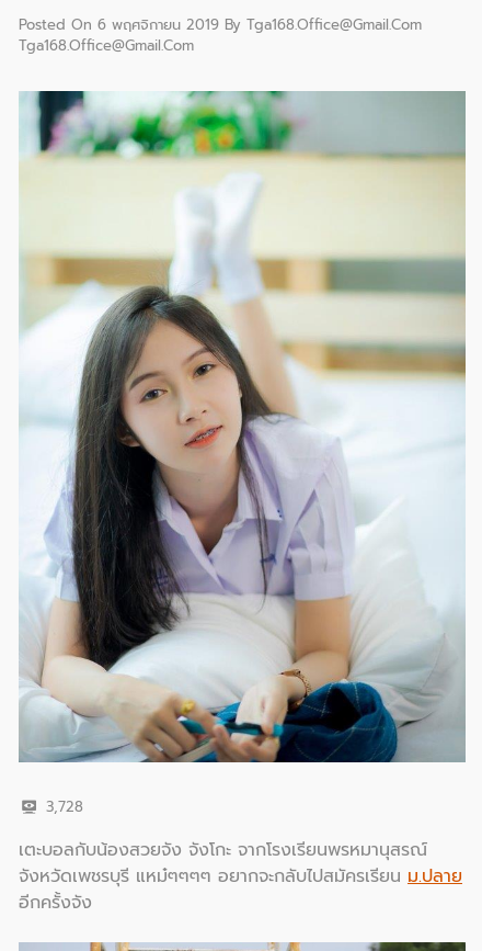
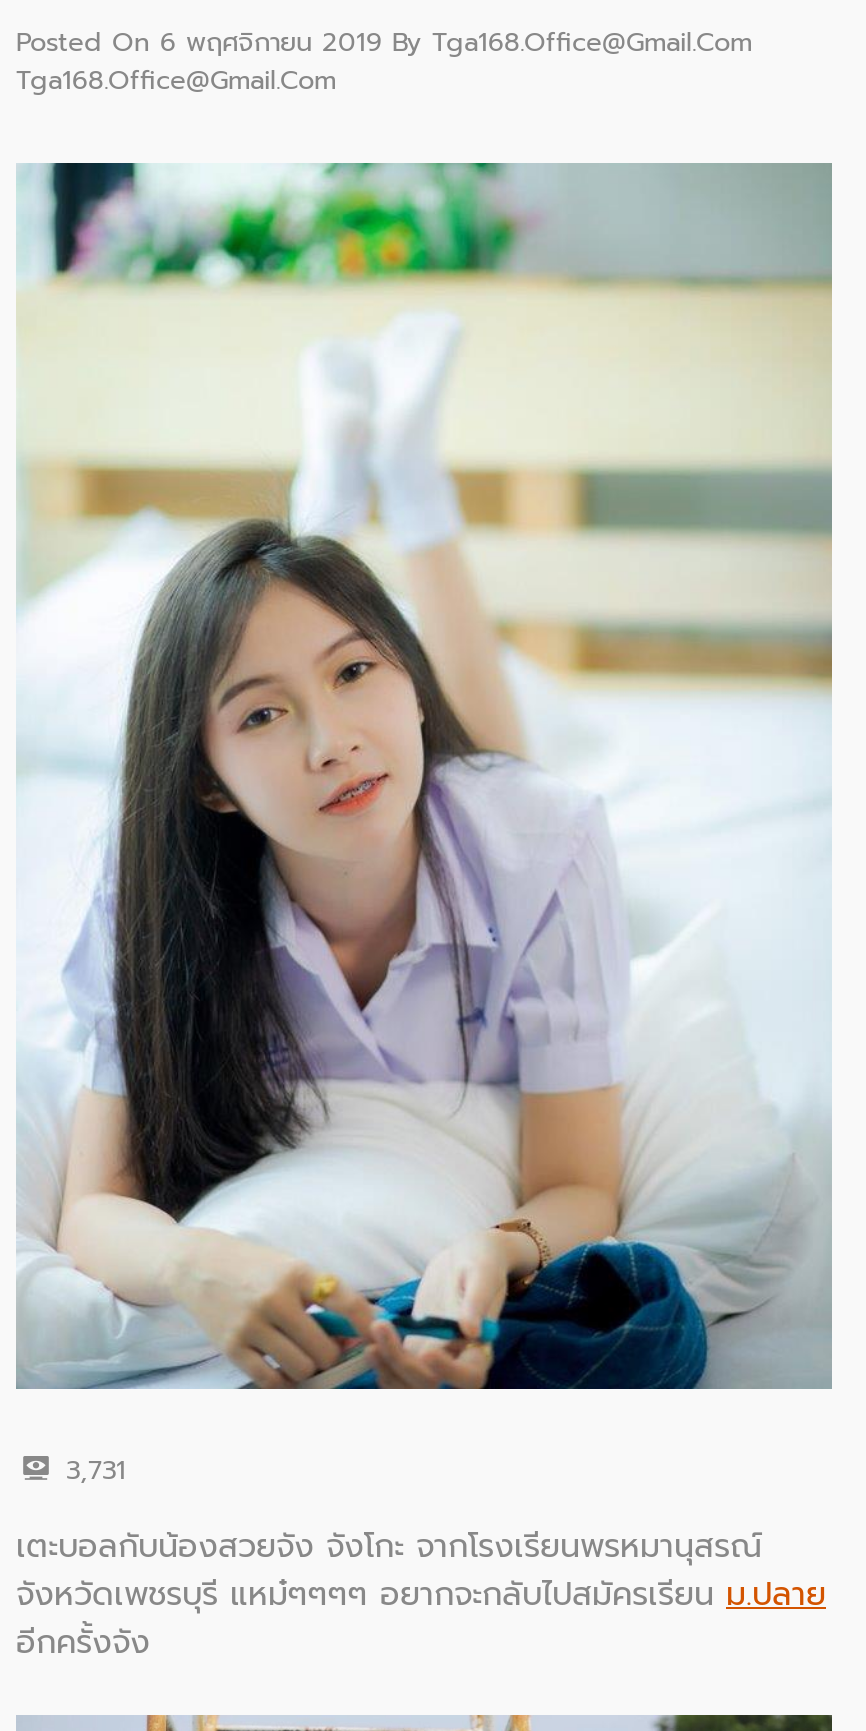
- 3,728
+ 3,731
